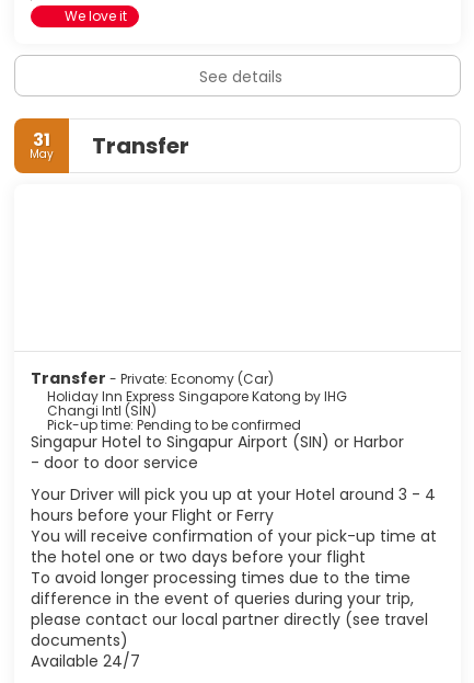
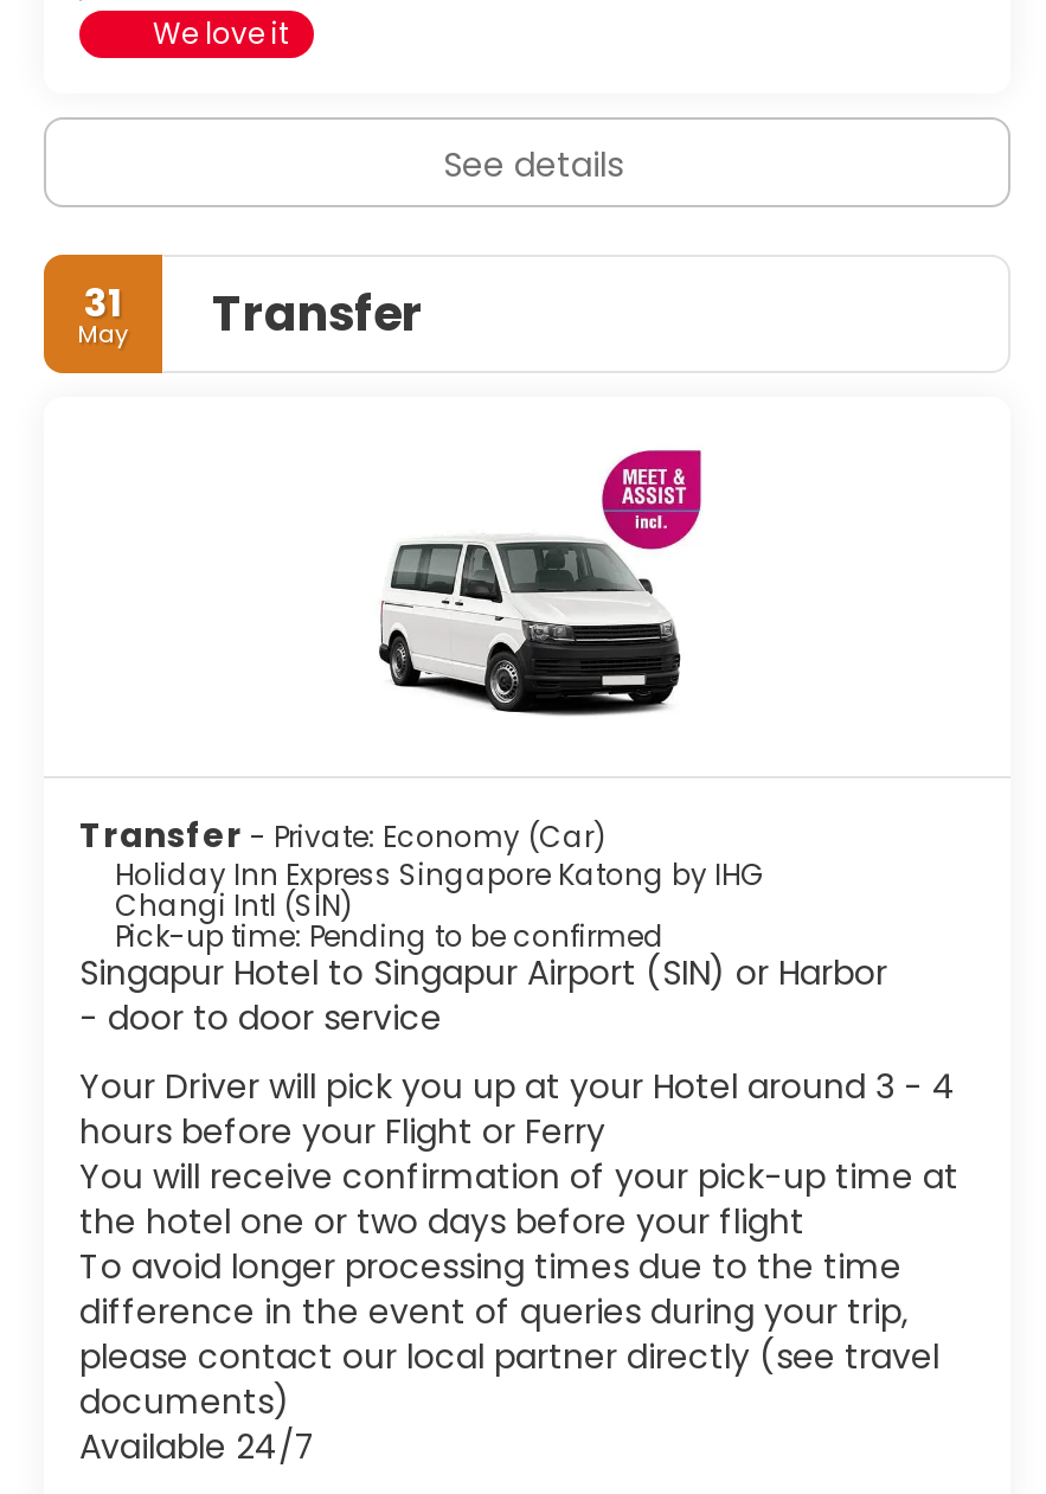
+ [image]
